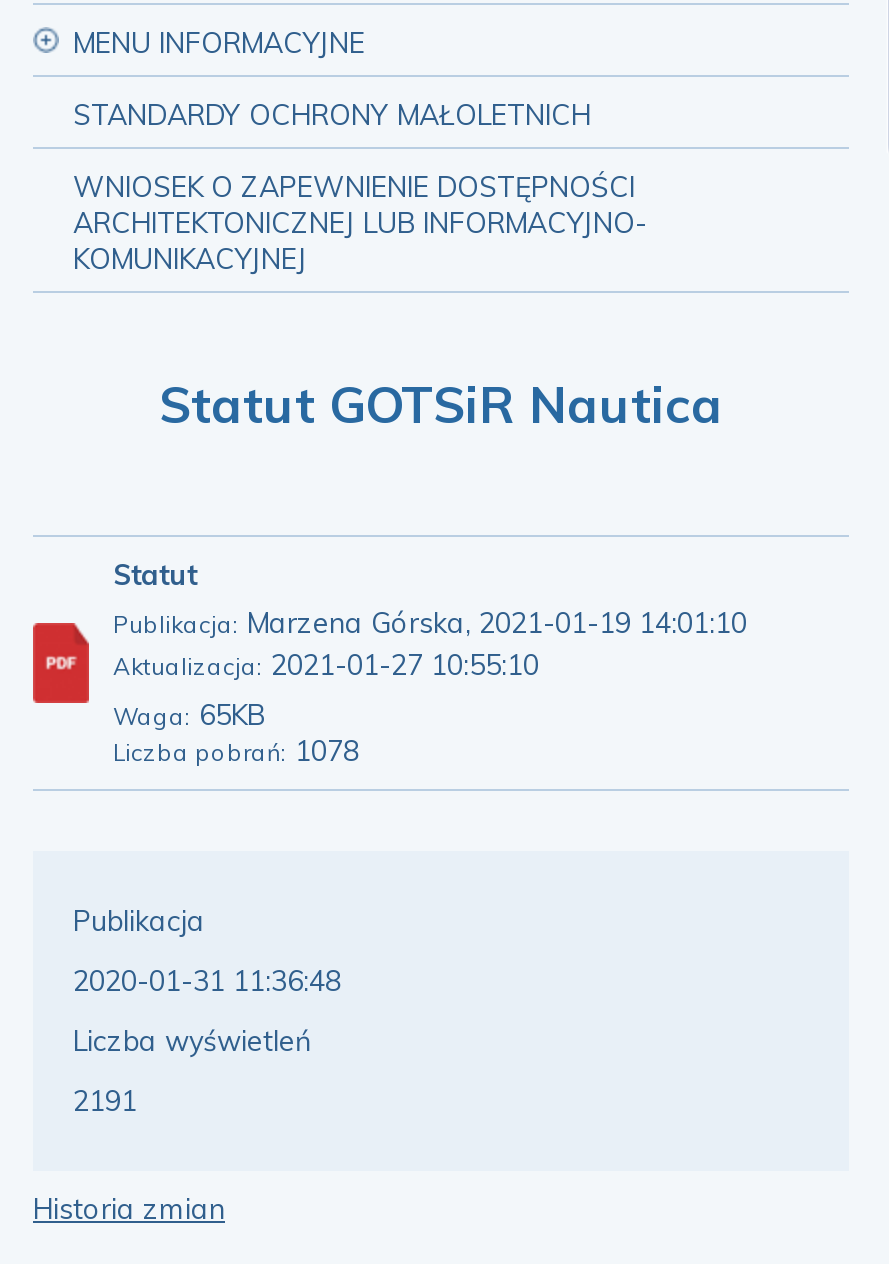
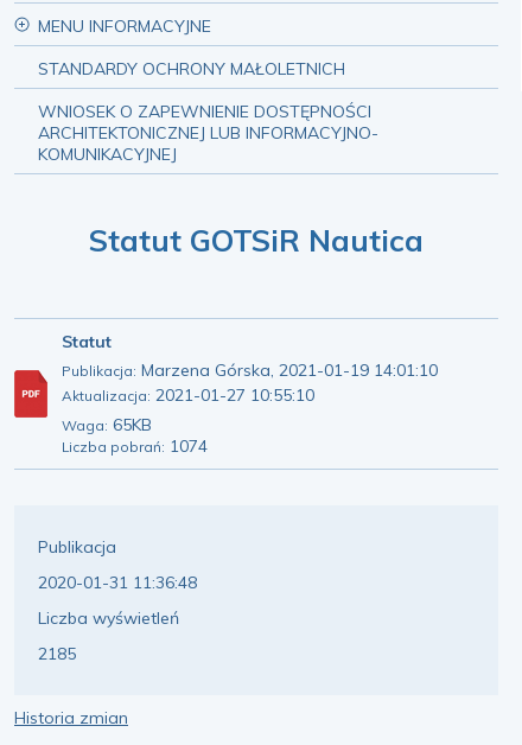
- Liczba pobrań: 1078
+ Liczba pobrań: 1074

- 2191
+ 2185
